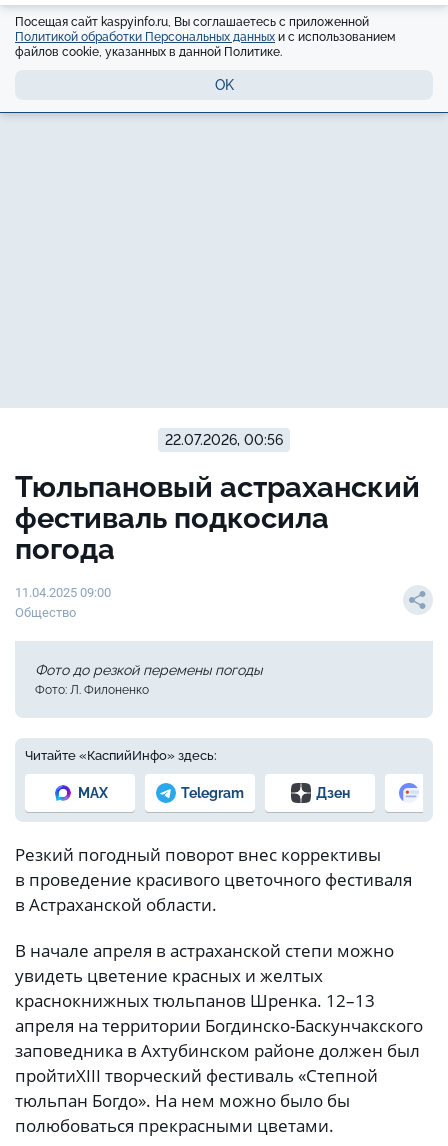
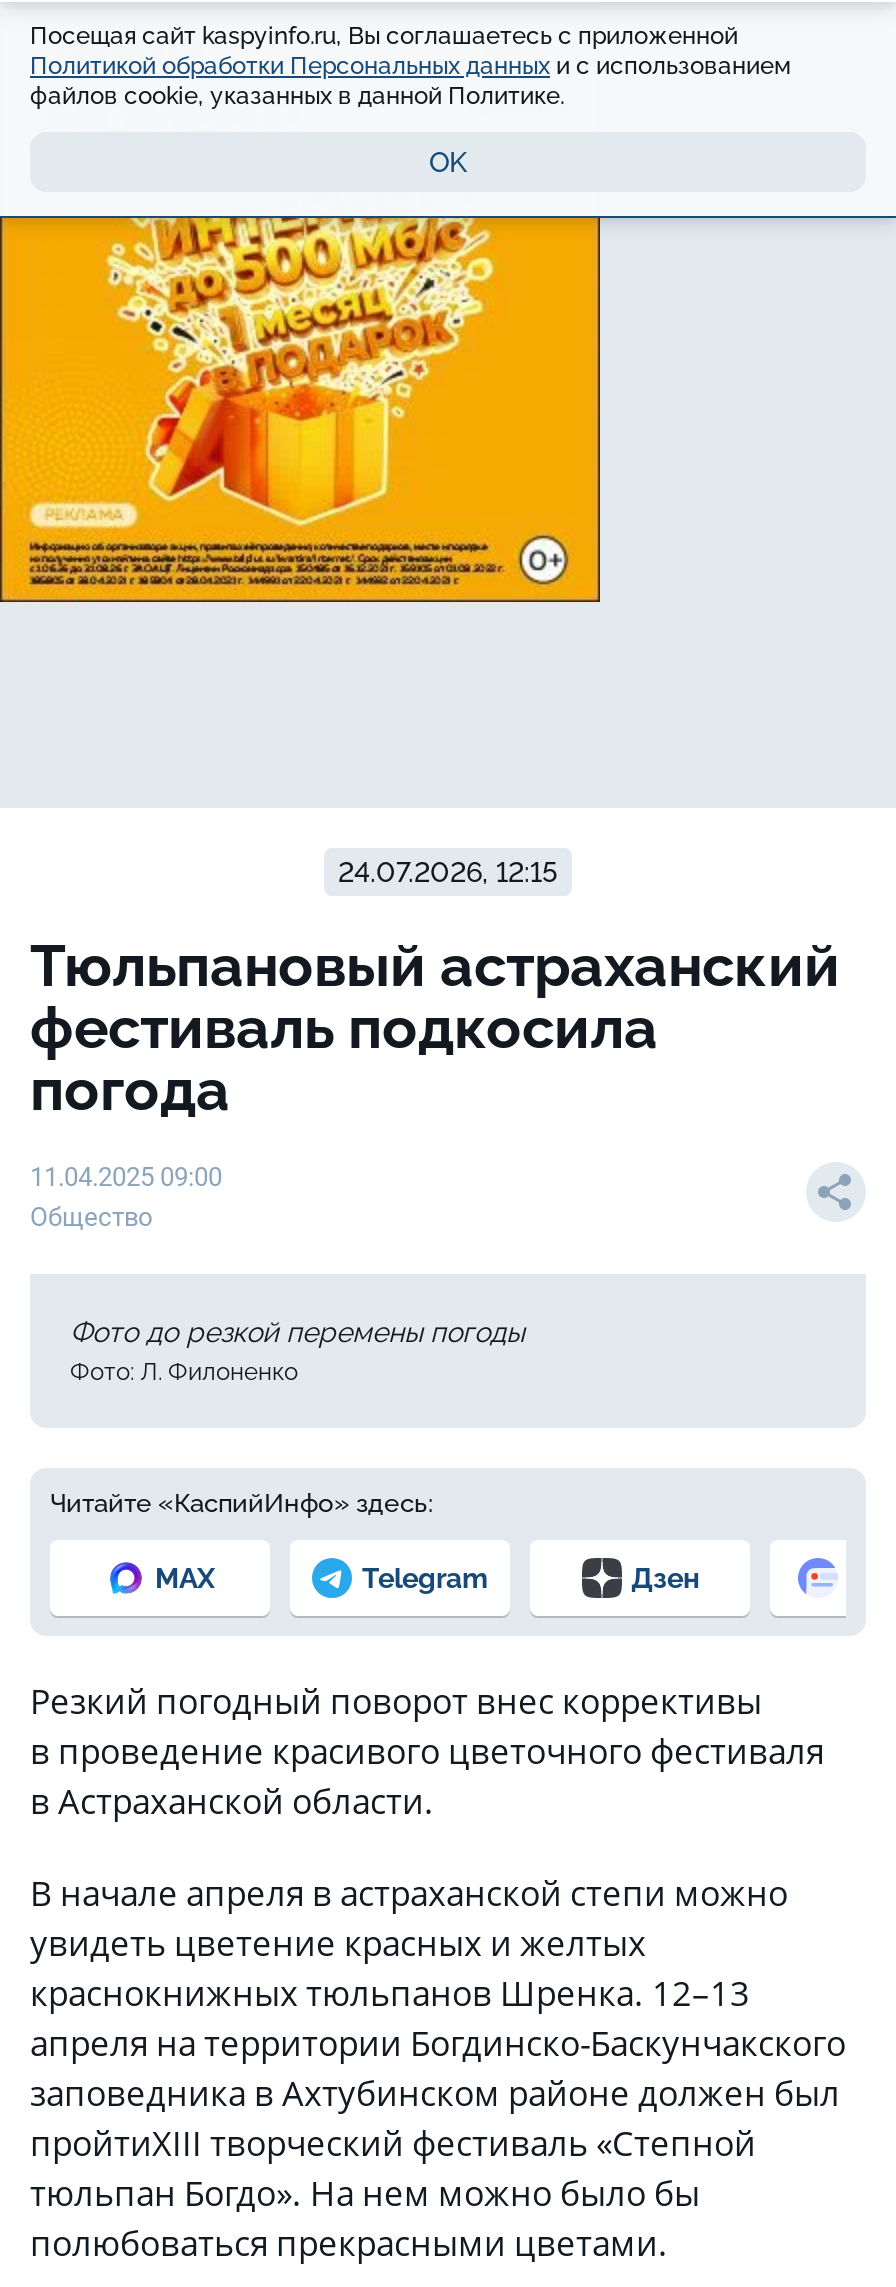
+ [image]

- 22.07.2026, 00:56
+ 24.07.2026, 12:15
